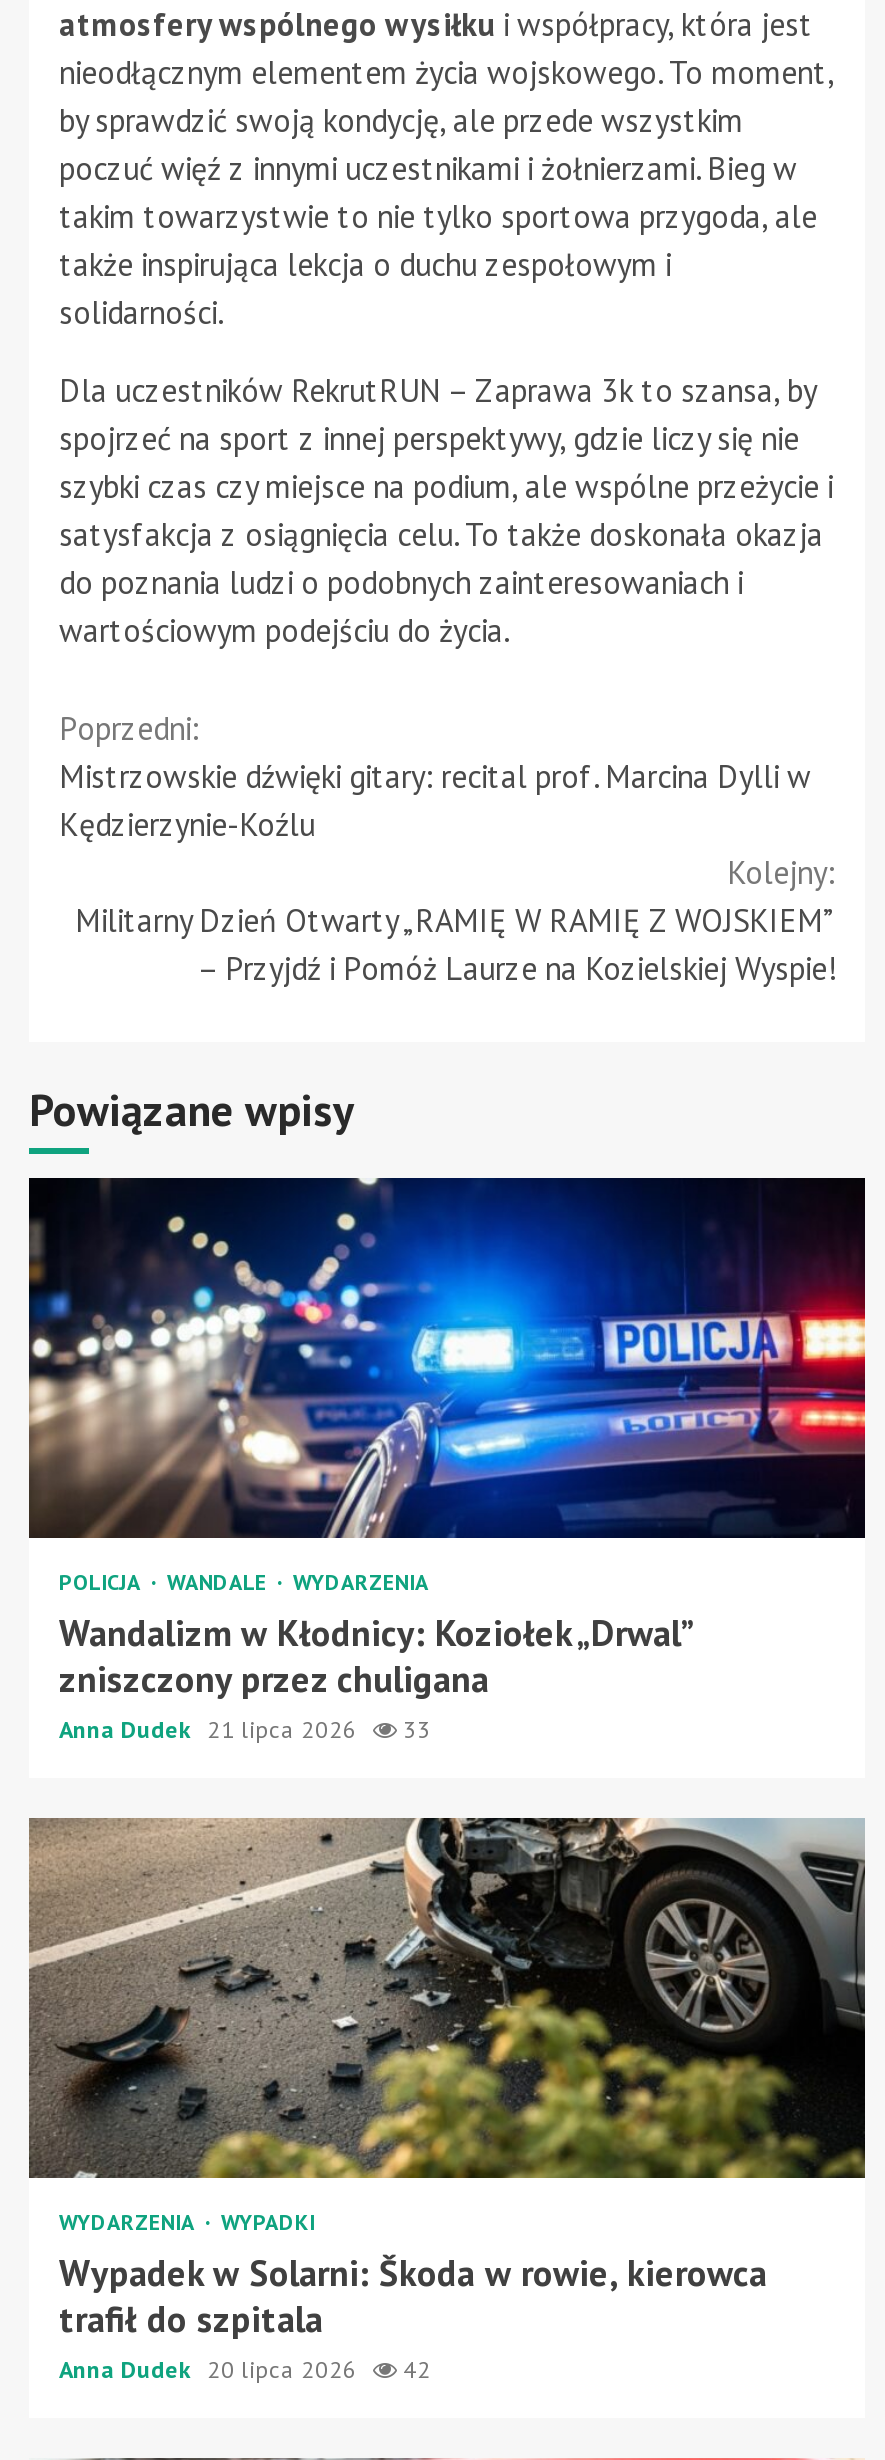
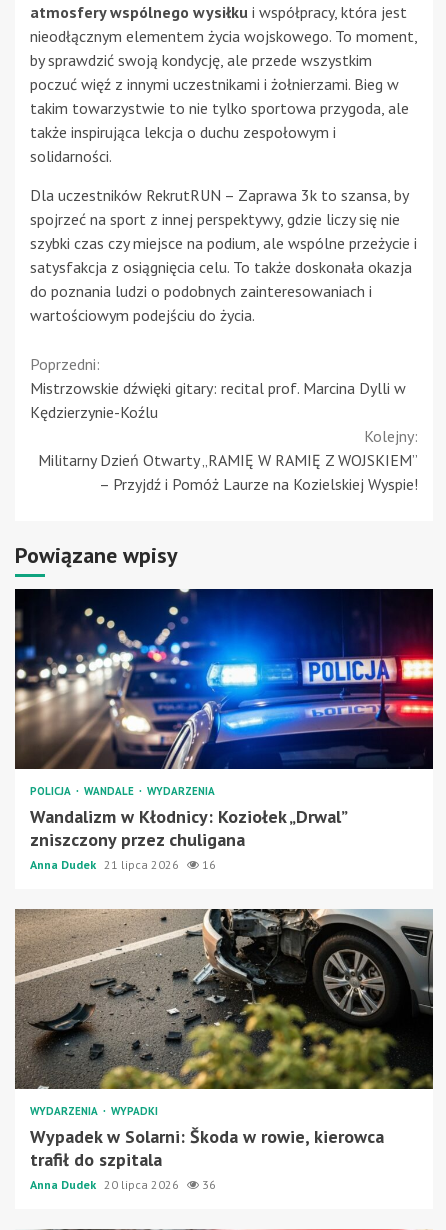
- Anna Dudek 21 lipca 2026 33
+ Anna Dudek 21 lipca 2026 16

- Anna Dudek 20 lipca 2026 42
+ Anna Dudek 20 lipca 2026 36
